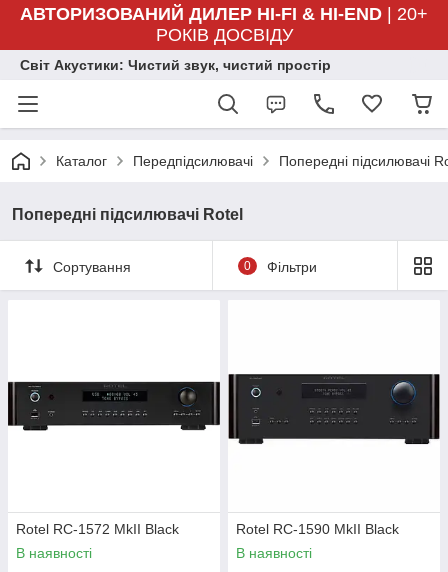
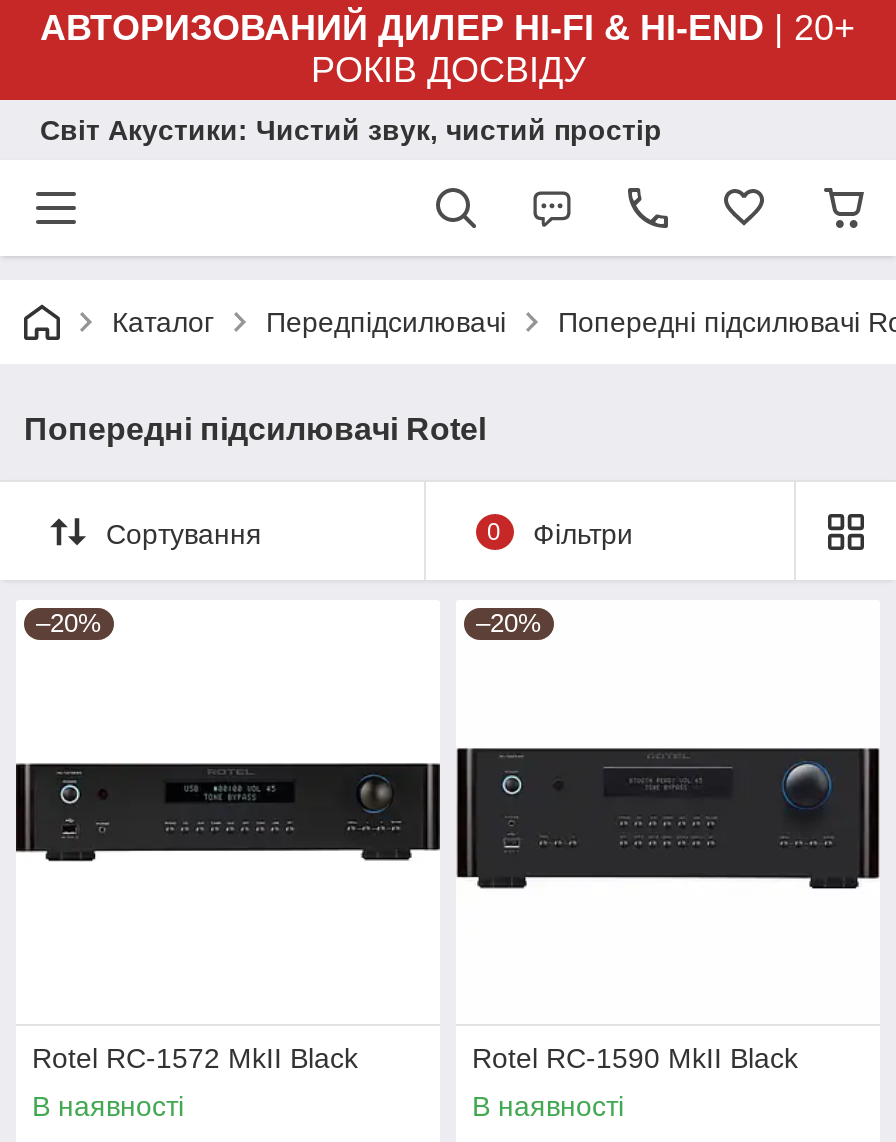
+ –20%

+ –20%
